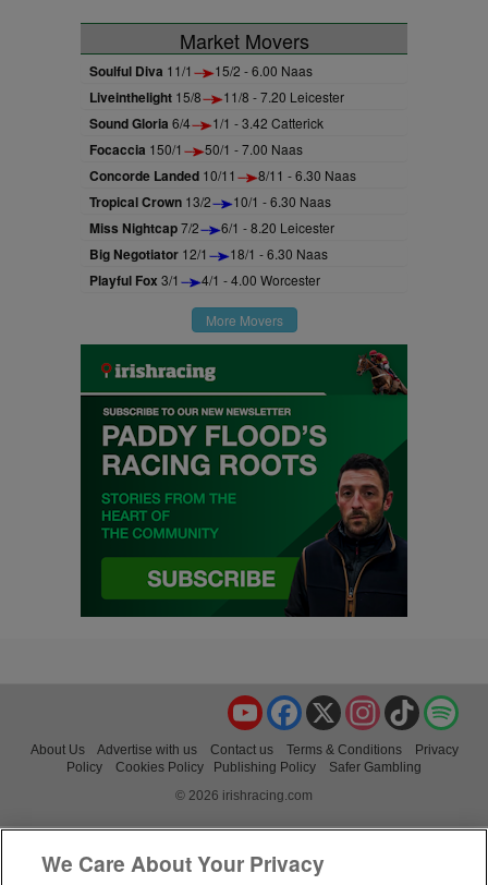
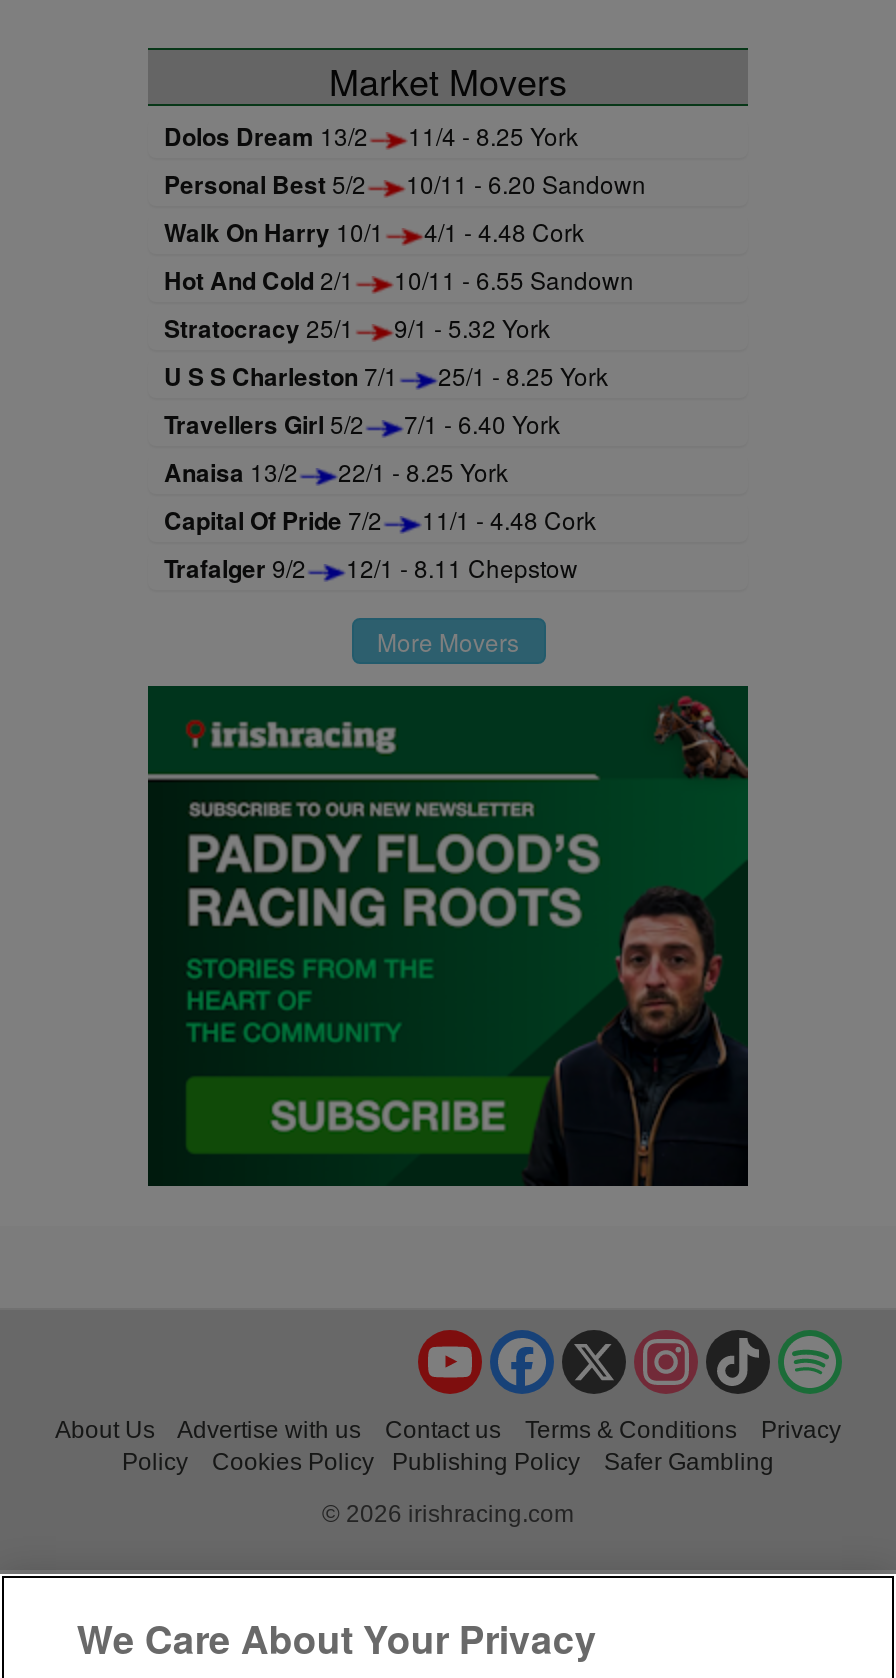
- Soulful Diva 11/1
- 15/2 - 6.00 Naas
- Liveinthelight 15/8
- 11/8 - 7.20 Leicester
- Sound Gloria 6/4
- 1/1 - 3.42 Catterick
- Focaccia 150/1
- 50/1 - 7.00 Naas
- Concorde Landed 10/11
- 8/11 - 6.30 Naas
- Tropical Crown 13/2
- 10/1 - 6.30 Naas
- Miss Nightcap7/2
- 6/1 - 8.20 Leicester
- Big Negotiator 12/1
- 18/1 - 6.30 Naas
- Playful Fox 3/1
- 4/1 - 4.00 Worcester
+ Dolos Dream 13/2
+ 11/4 - 8.25 York
+ Personal Best 5/2
+ 10/11 - 6.20 Sandown
+ Walk On Harry 10/1
+ 4/1 - 4.48 Cork
+ Hot And Cold 2/1
+ 10/11 - 6.55 Sandown
+ Stratocracy 25/1
+ 9/1 - 5.32 York
+ U S S Charleston 7/1
+ 25/1 - 8.25 York
+ Travellers Girl 5/2
+ 7/1 - 6.40 York
+ Anaisa 13/2
+ 22/1 - 8.25 York
+ Capital Of Pride 7/2
+ 11/1 - 4.48 Cork
+ Trafalger 9/2
+ 12/1 - 8.11 Chepstow
